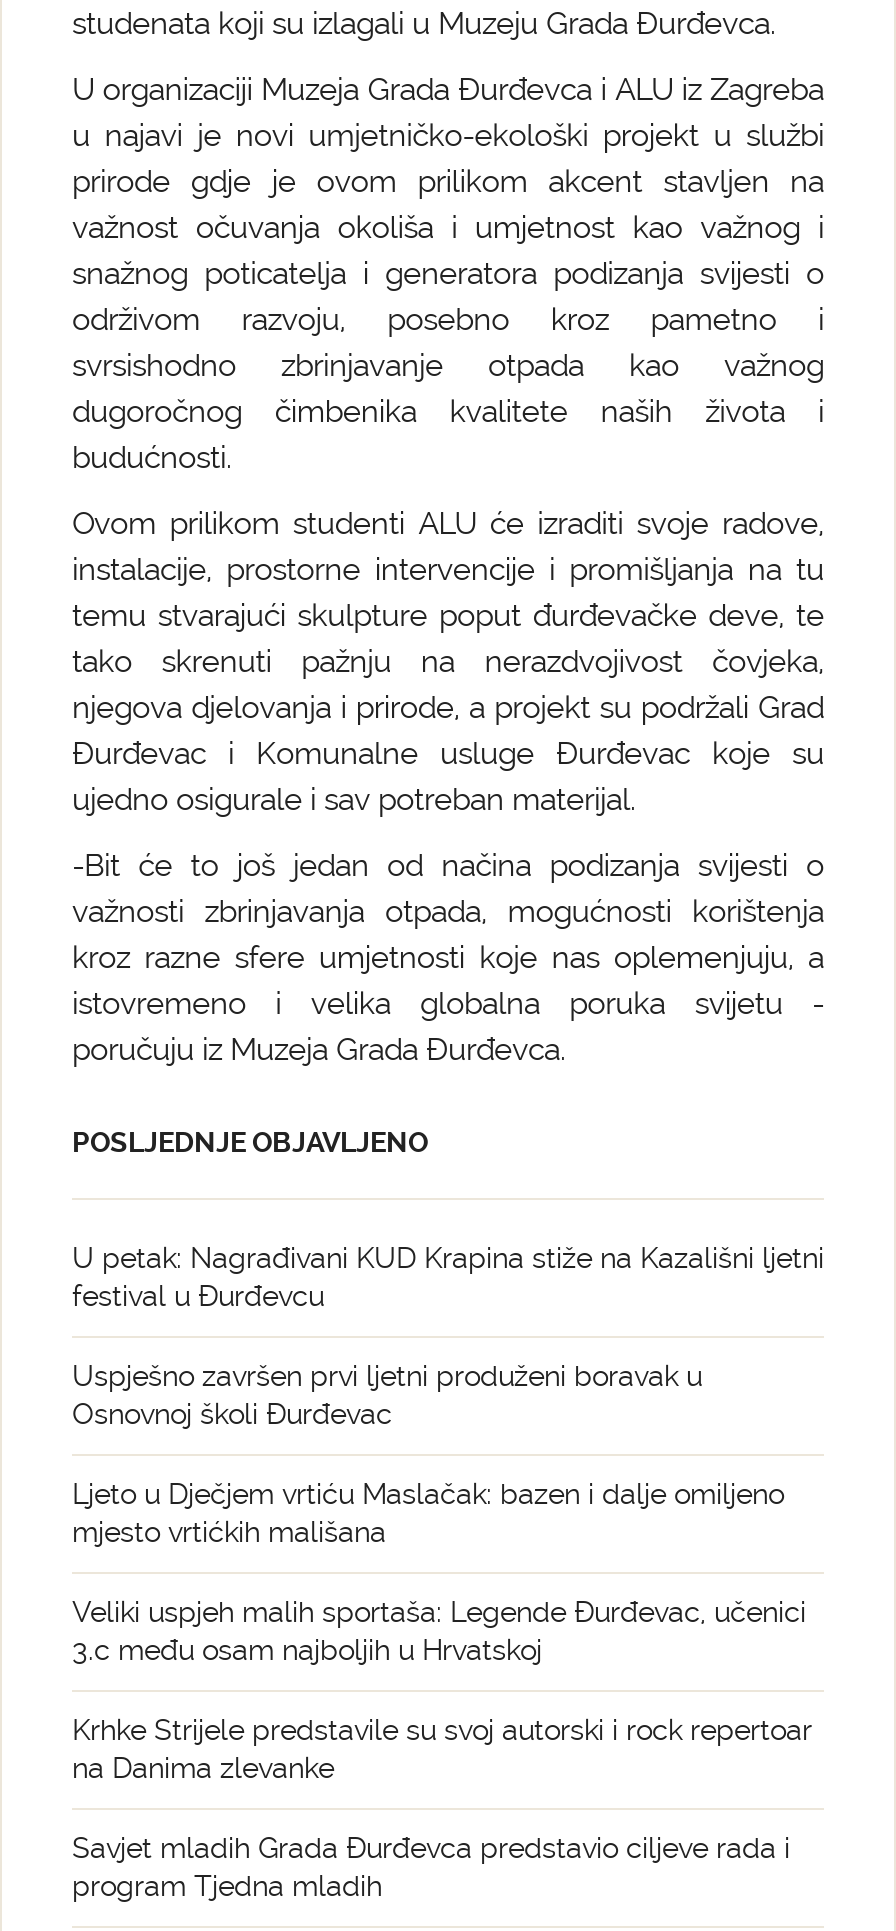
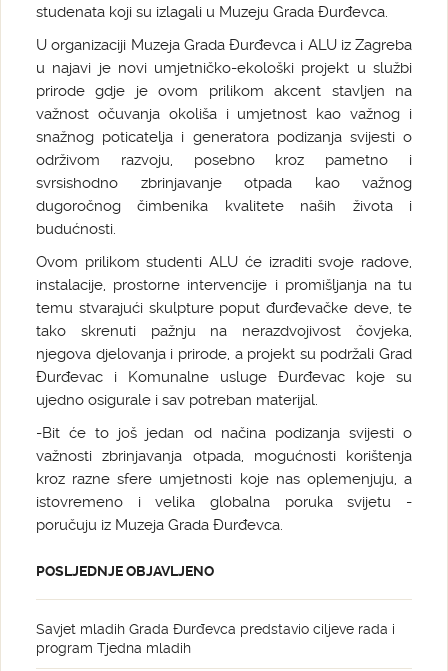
- U petak: Nagrađivani KUD Krapina stiže na Kazališni ljetni
- festival u Đurđevcu
- Uspješno završen prvi ljetni produženi boravak u
- Osnovnoj školi Đurđevac
- Ljeto u Dječjem vrtiću Maslačak: bazen i dalje omiljeno
- mjesto vrtićkih mališana
- Veliki uspjeh malih sportaša: Legende Đurđevac, učenici
- 3.c među osam najboljih u Hrvatskoj
- Krhke Strijele predstavile su svoj autorski i rock repertoar
- na Danima zlevanke
